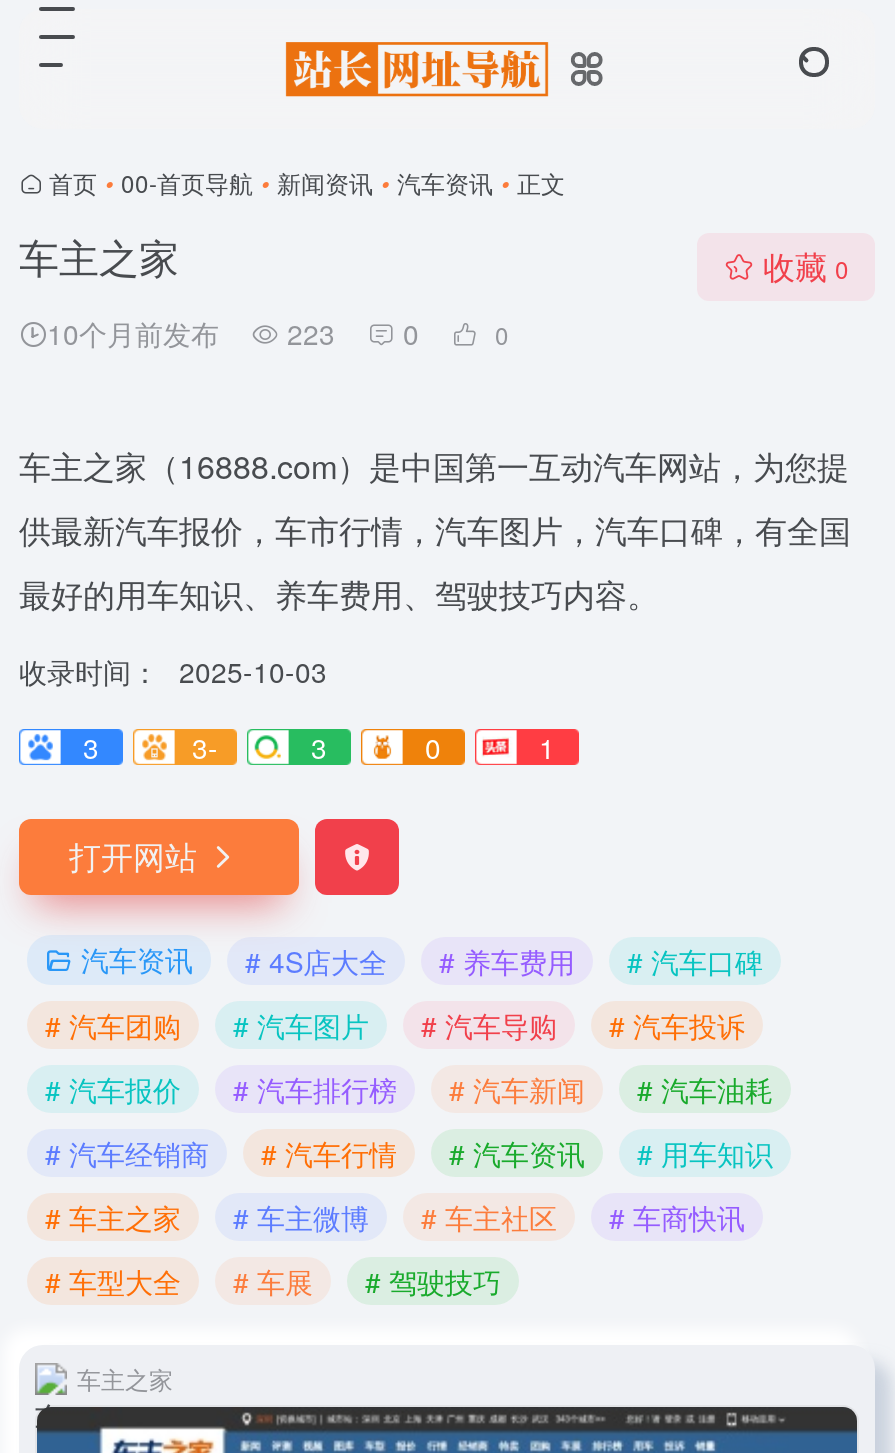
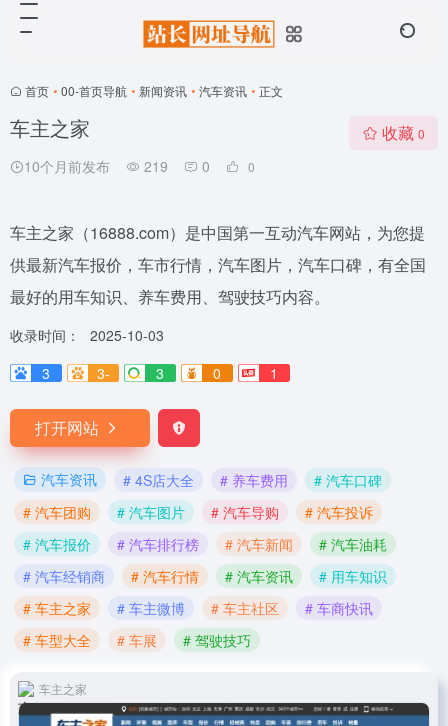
- 10个月前发布 223 0
+ 10个月前发布 219 0
